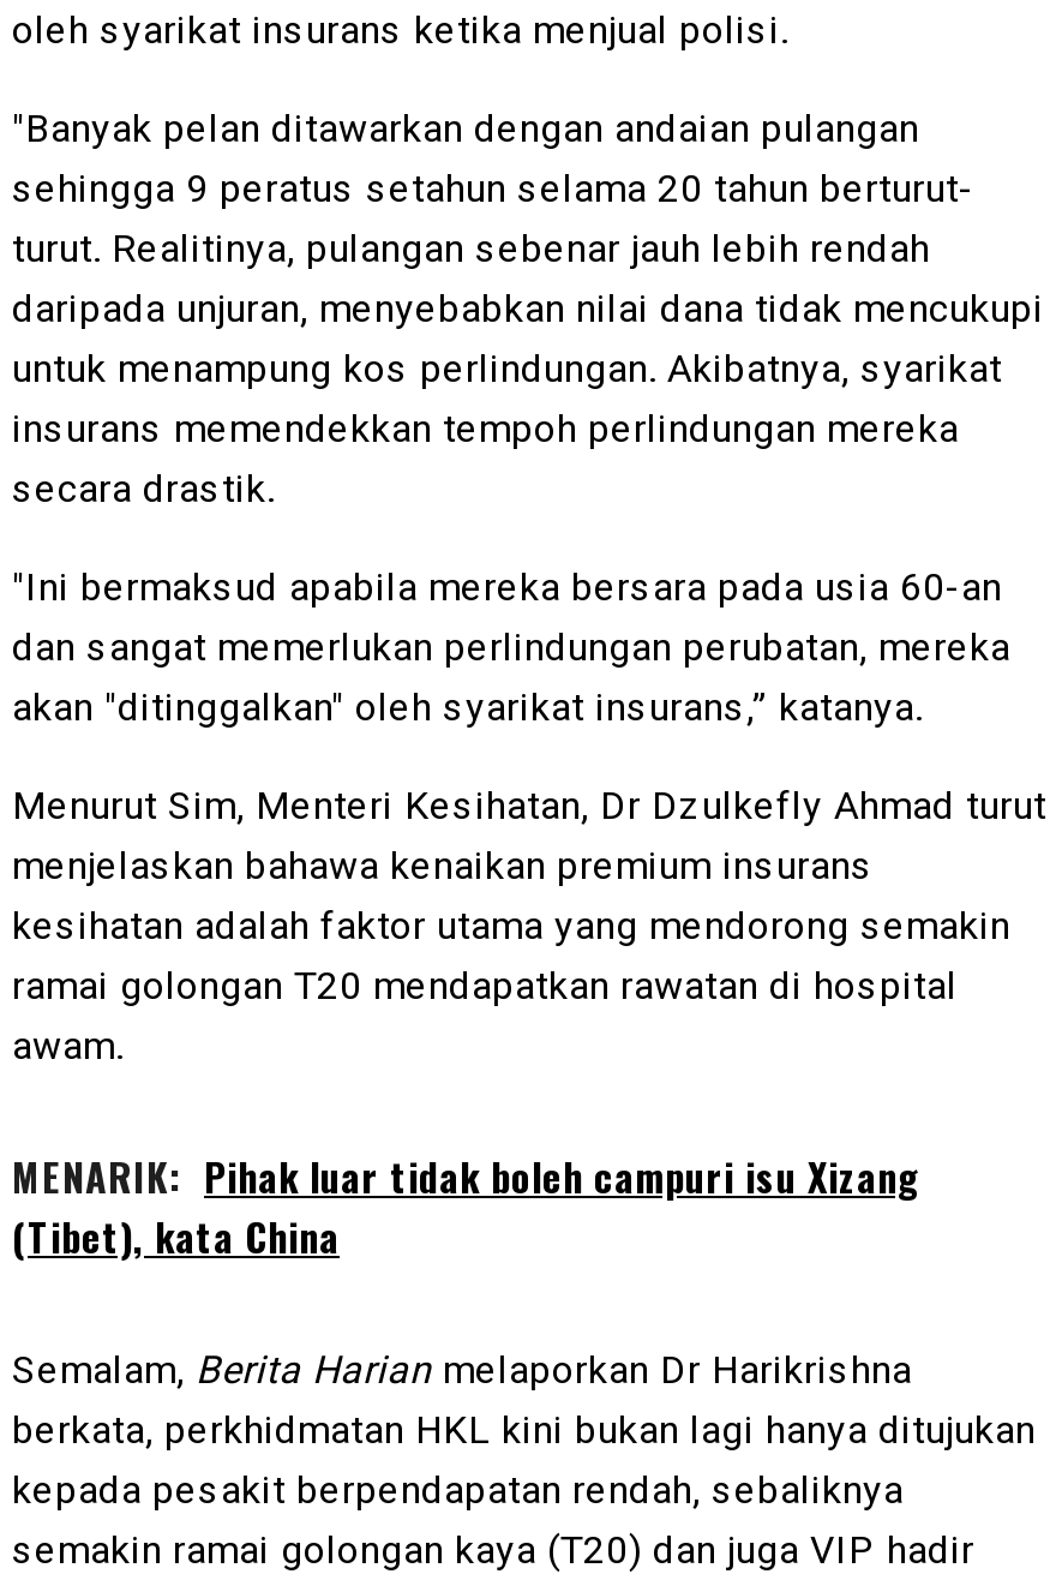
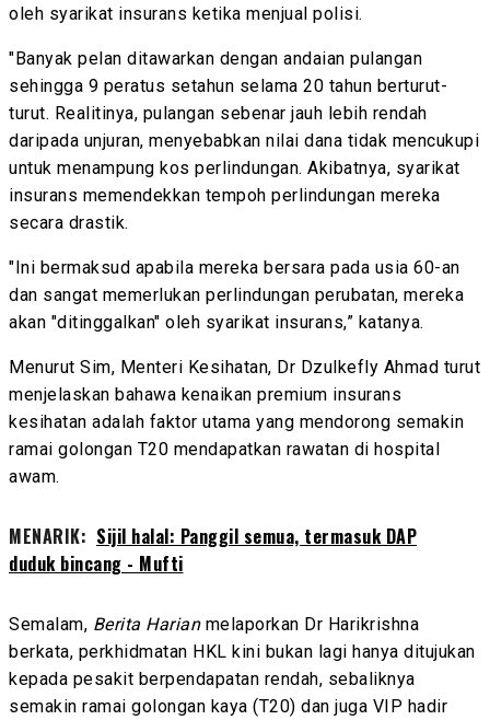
- MENARIK: Pihak luar tidak boleh campuri isu Xizang
- (Tibet), kata China
+ MENARIK: Sijil halal: Panggil semua, termasuk DAP
+ duduk bincang - Mufti
